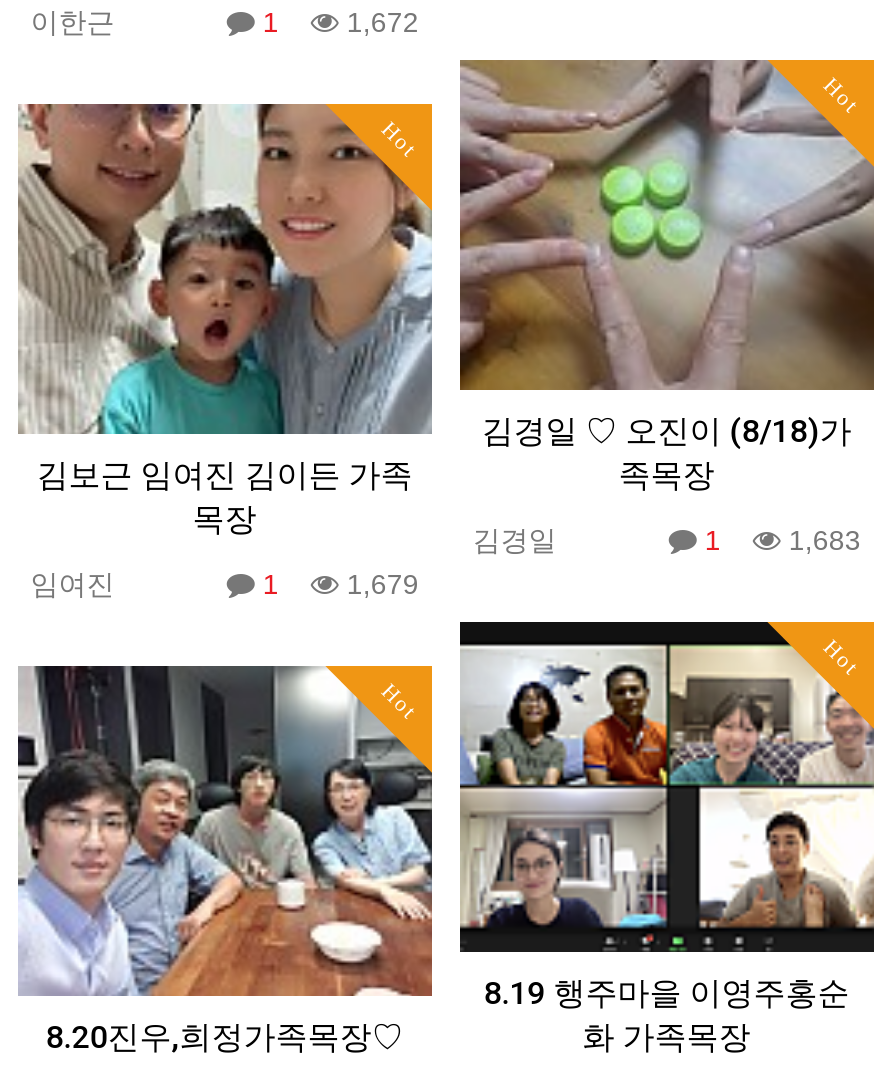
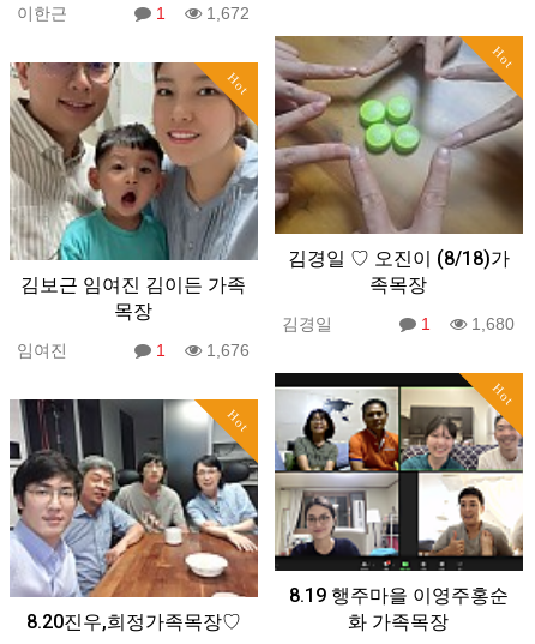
- 1 1,683
+ 1 1,680

- 1 1,679
+ 1 1,676
